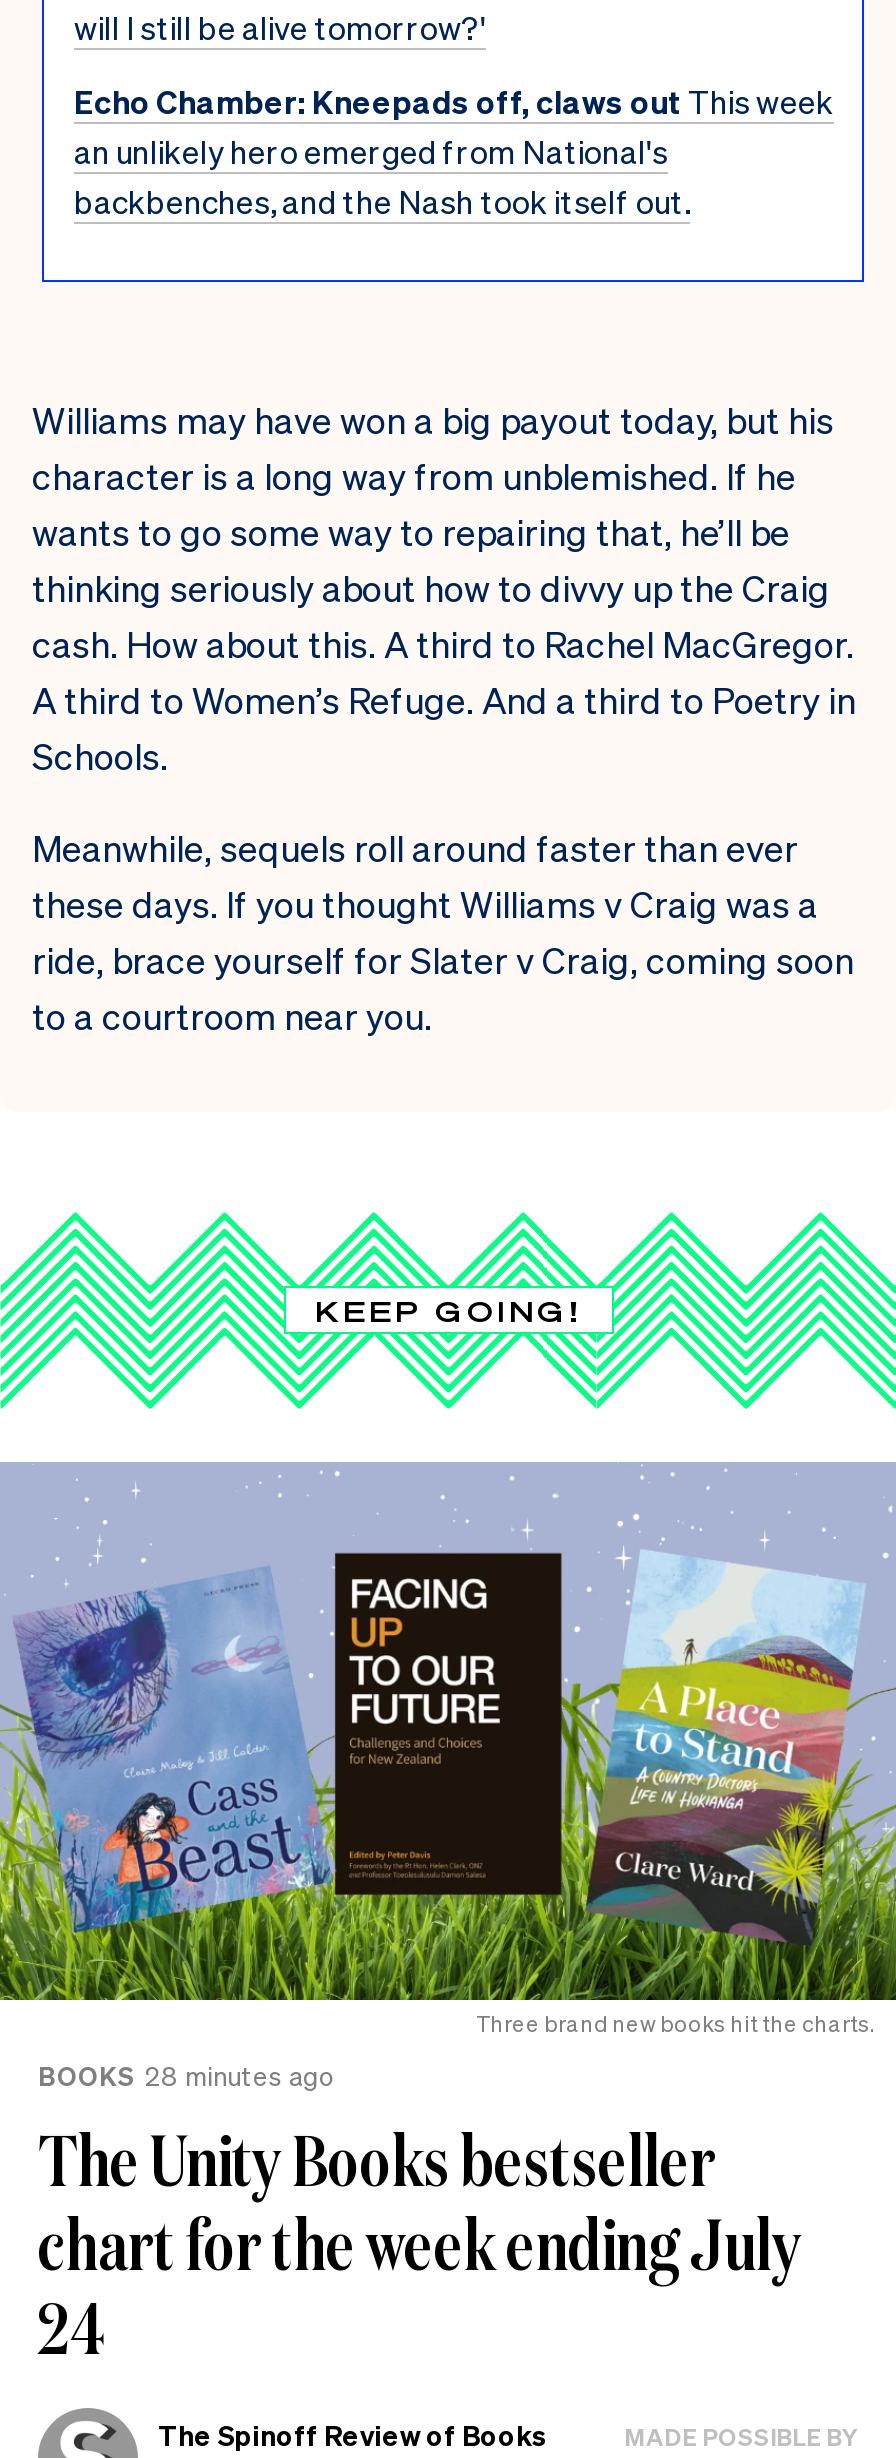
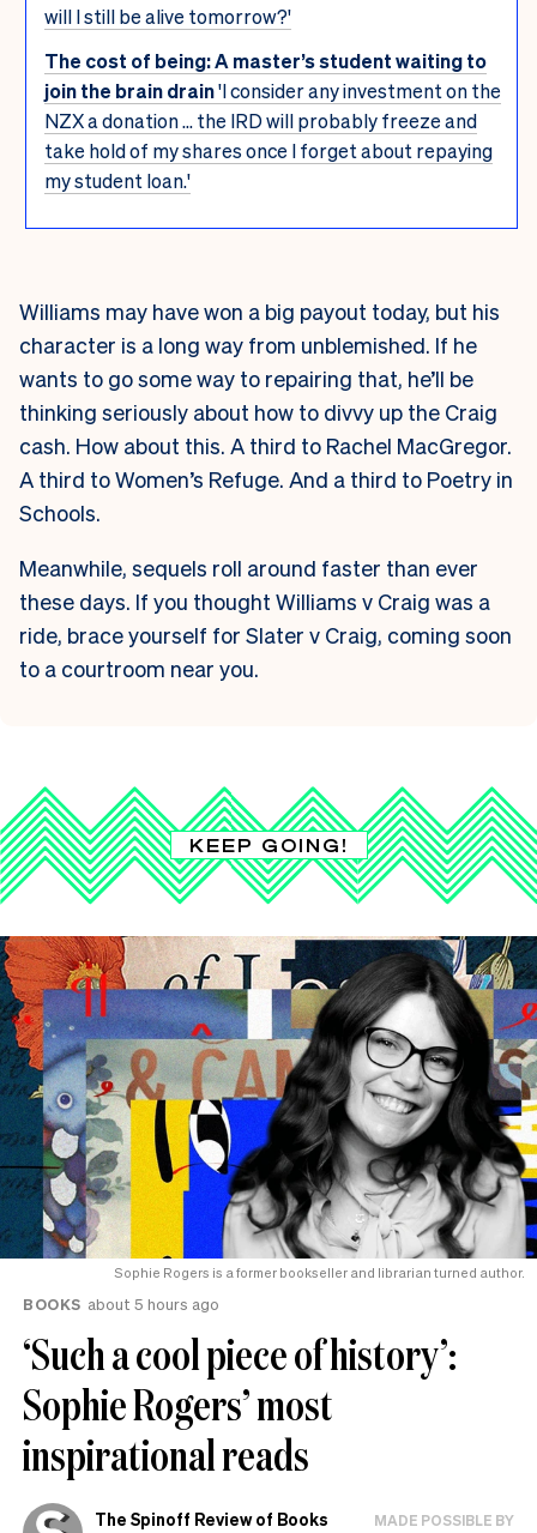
- Echo Chamber: Kneepads off, claws out This week
- an unlikely hero emerged from National's
- backbenches, and the Nash took itself out.
+ The cost of being: A master’s student waiting to
+ join the brain drain 'I consider any investment on the
+ NZX a donation ... the IRD will probably freeze and
+ take hold of my shares once I forget about repaying
+ my student loan.'

- [image]
- Three brand new books hit the charts.
+ [image]
+ Sophie Rogers is a former bookseller and librarian turned author.

- BOOKS 28 minutes ago
- The Unity Books bestseller
- chart for the week ending July
- 24
+ BOOKS about 5 hours ago
+ ‘Such a cool piece of history’:
+ Sophie Rogers’ most
+ inspirational reads
